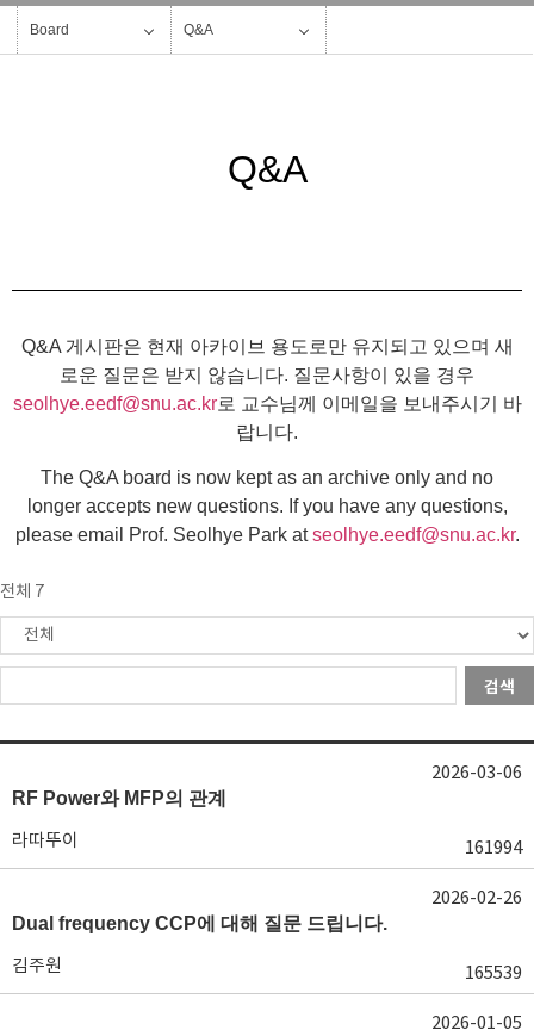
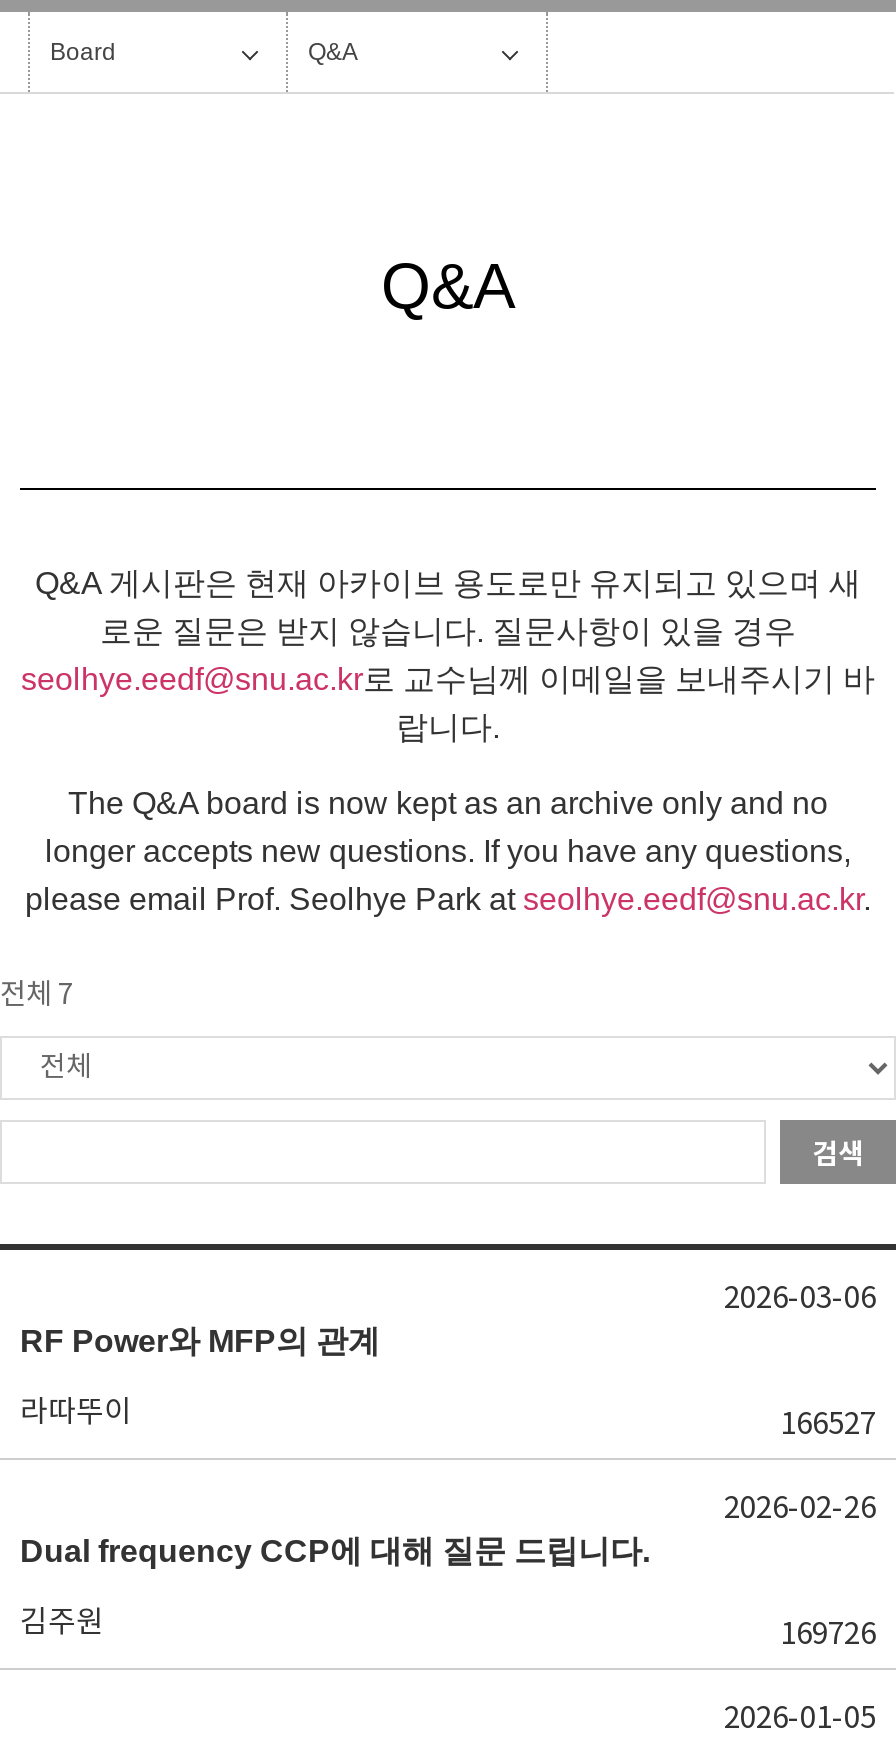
- 161994
+ 166527

- 165539
+ 169726
